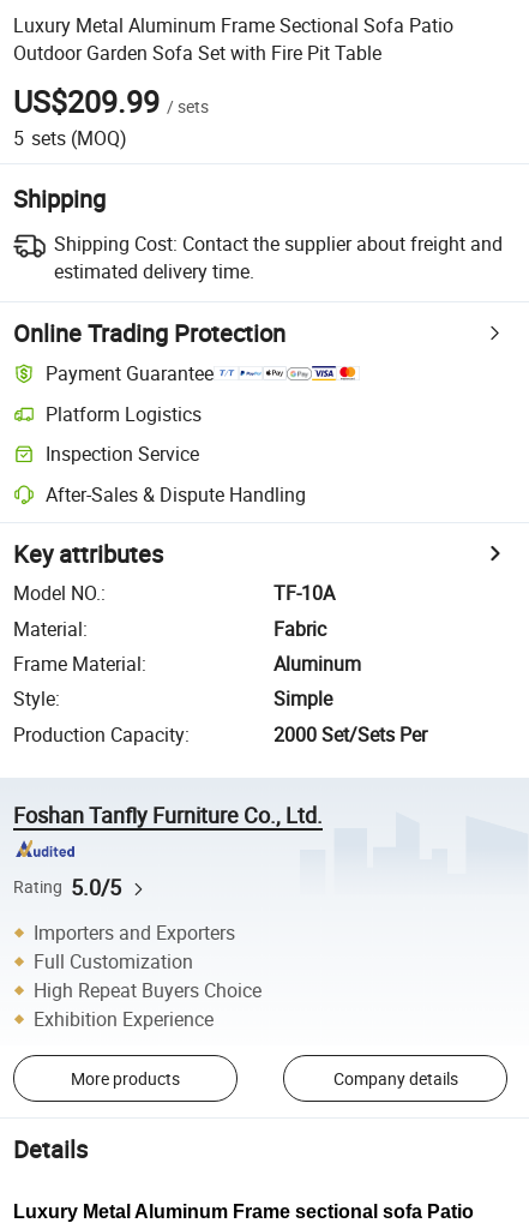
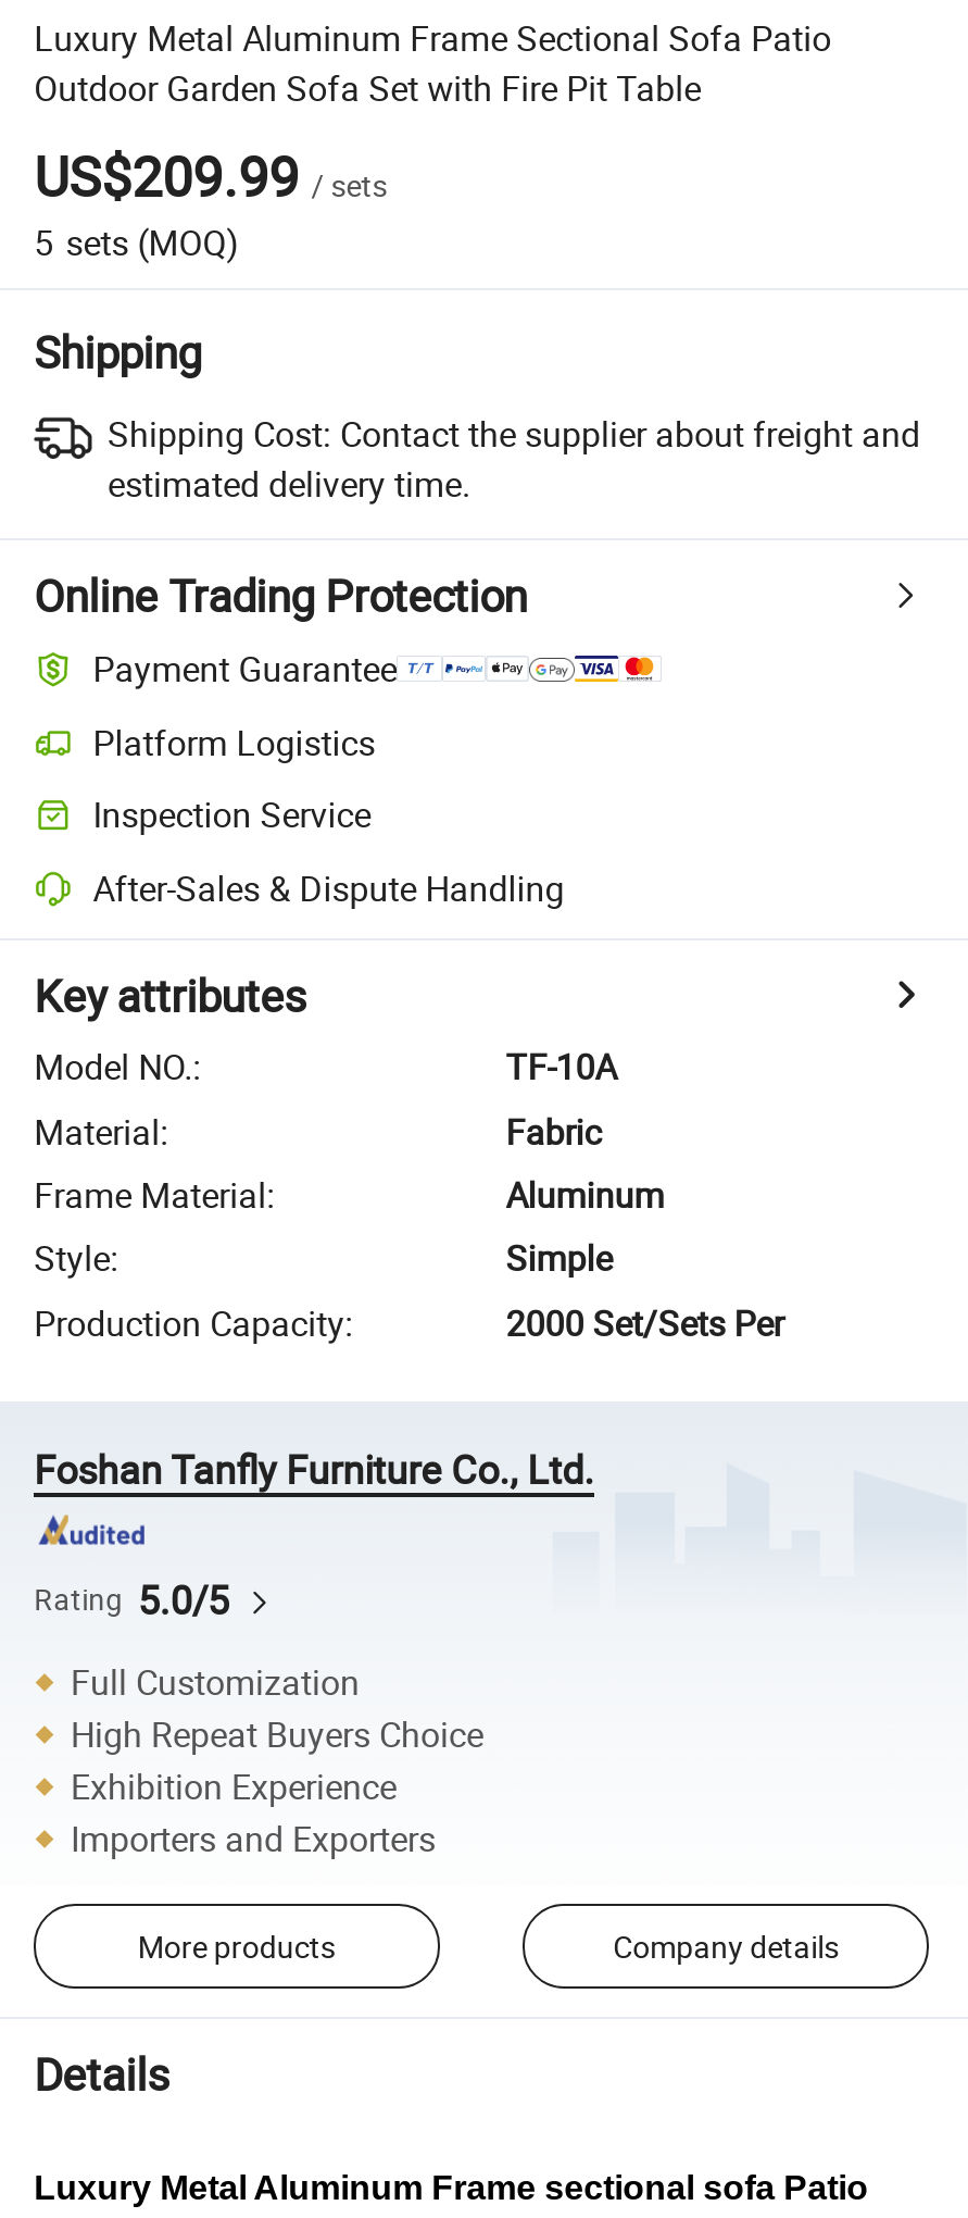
moved down: Importers and Exporters

moved up: Full Customization | High Repeat Buyers Choice | Exhibition Experience
